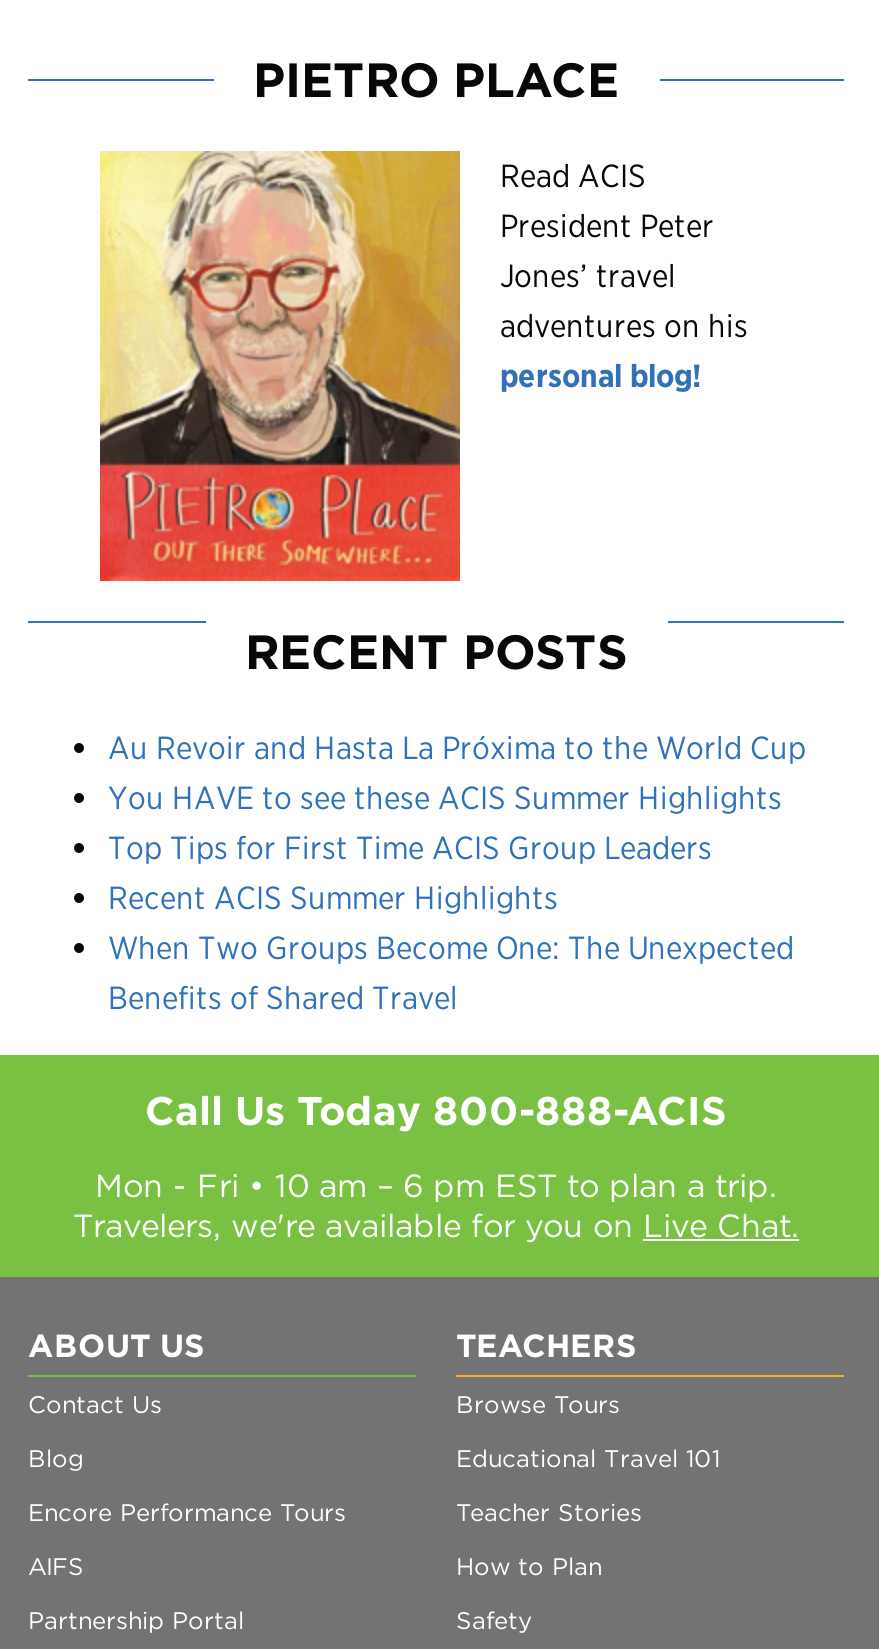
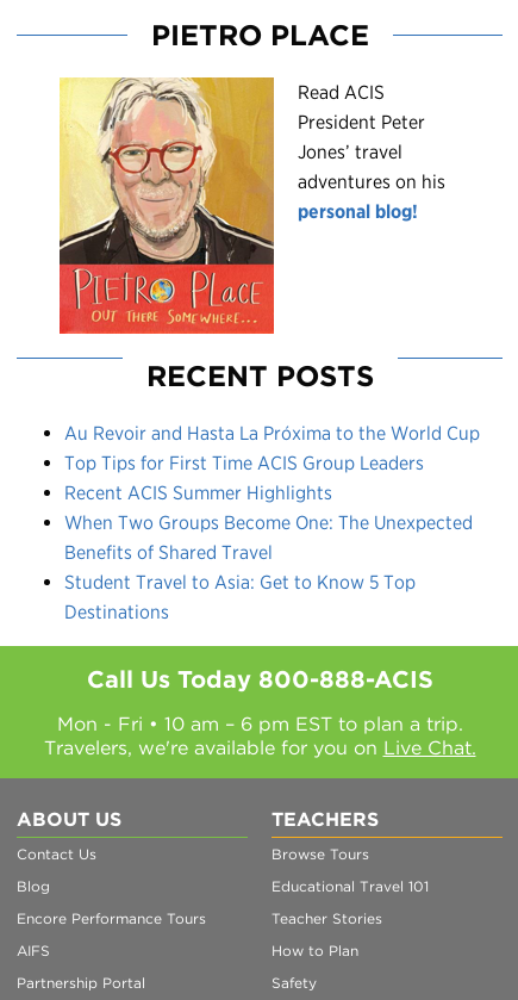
- You HAVE to see these ACIS Summer Highlights

moved up: Top Tips for First Time ACIS Group Leaders | Recent ACIS Summer Highlights | When Two Groups Become One: The Unexpected | Benefits of Shared Travel

+ Student Travel to Asia: Get to Know 5 Top
+ Destinations
